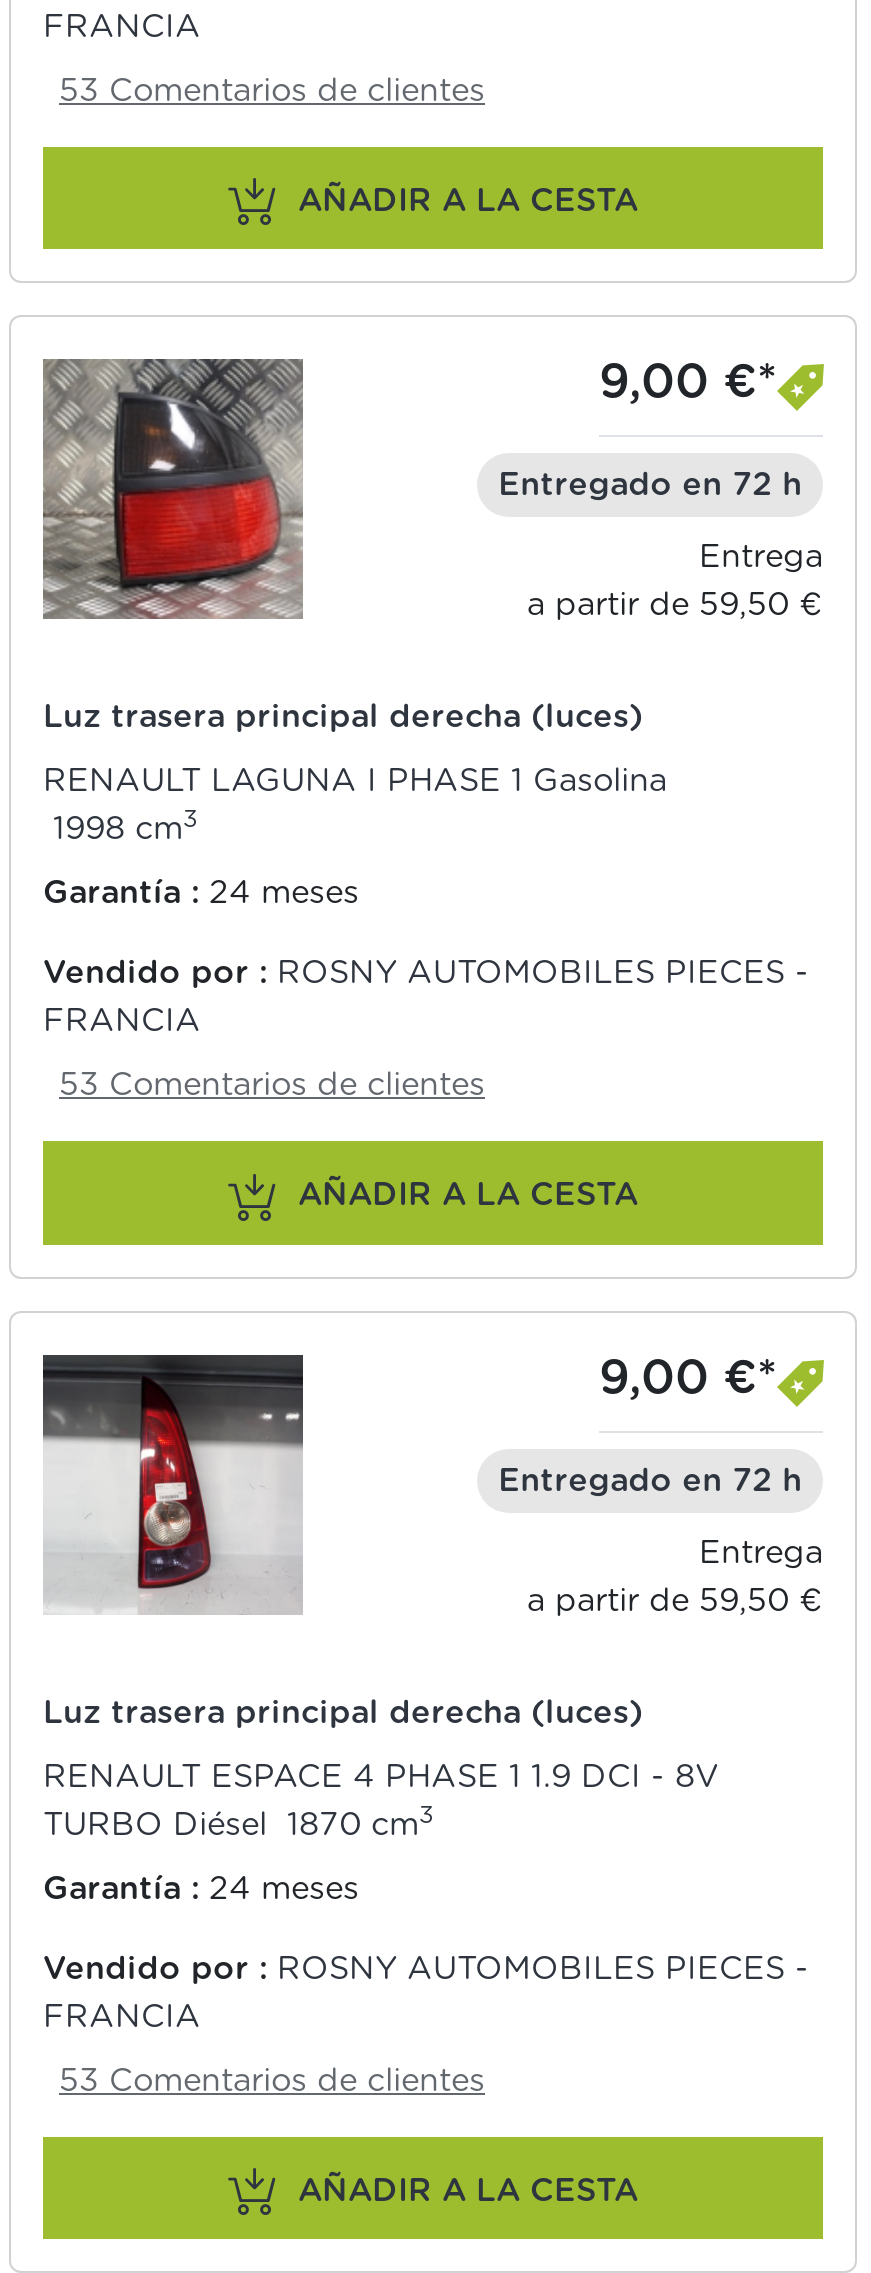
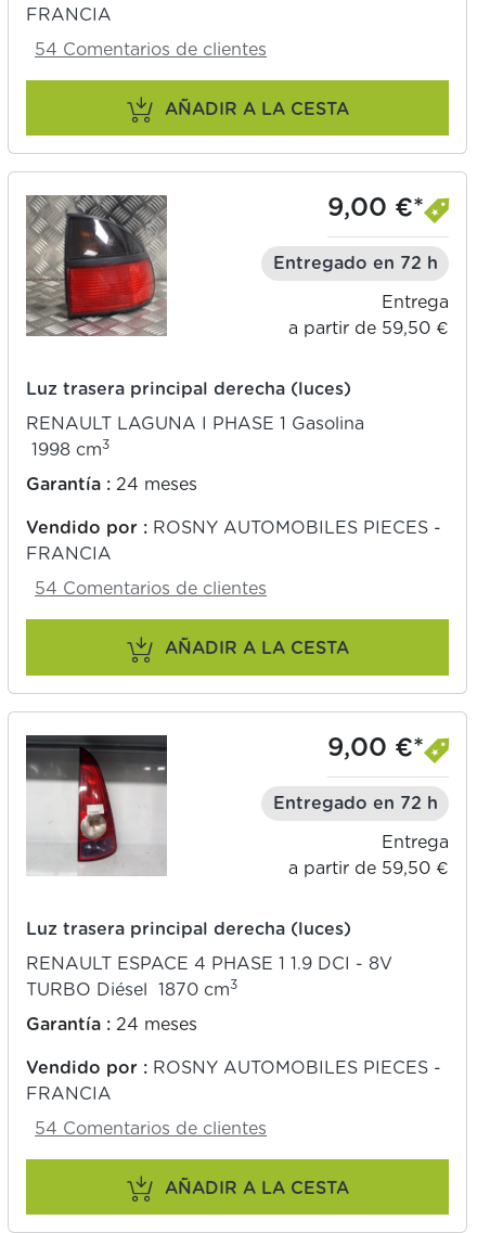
- 53 Comentarios de clientes
+ 54 Comentarios de clientes

- 53 Comentarios de clientes
+ 54 Comentarios de clientes

- 53 Comentarios de clientes
+ 54 Comentarios de clientes
